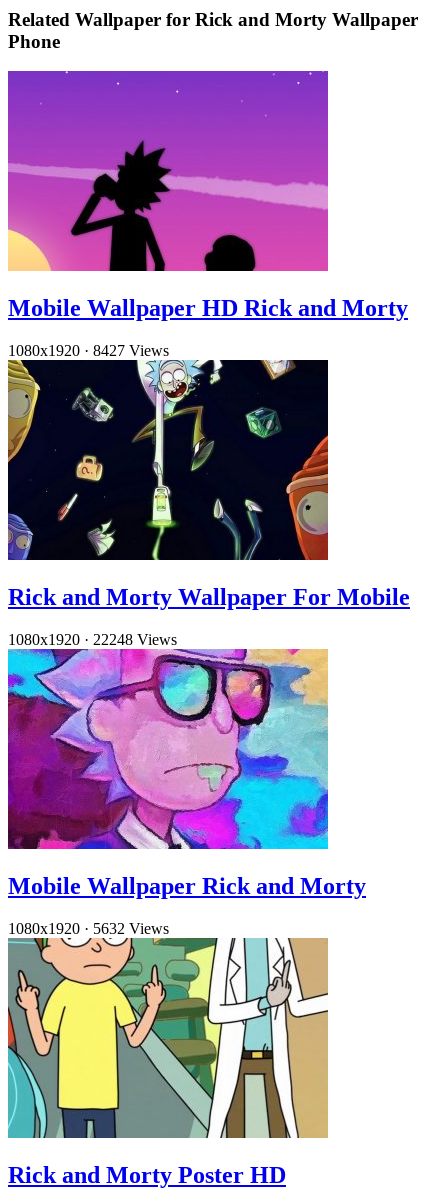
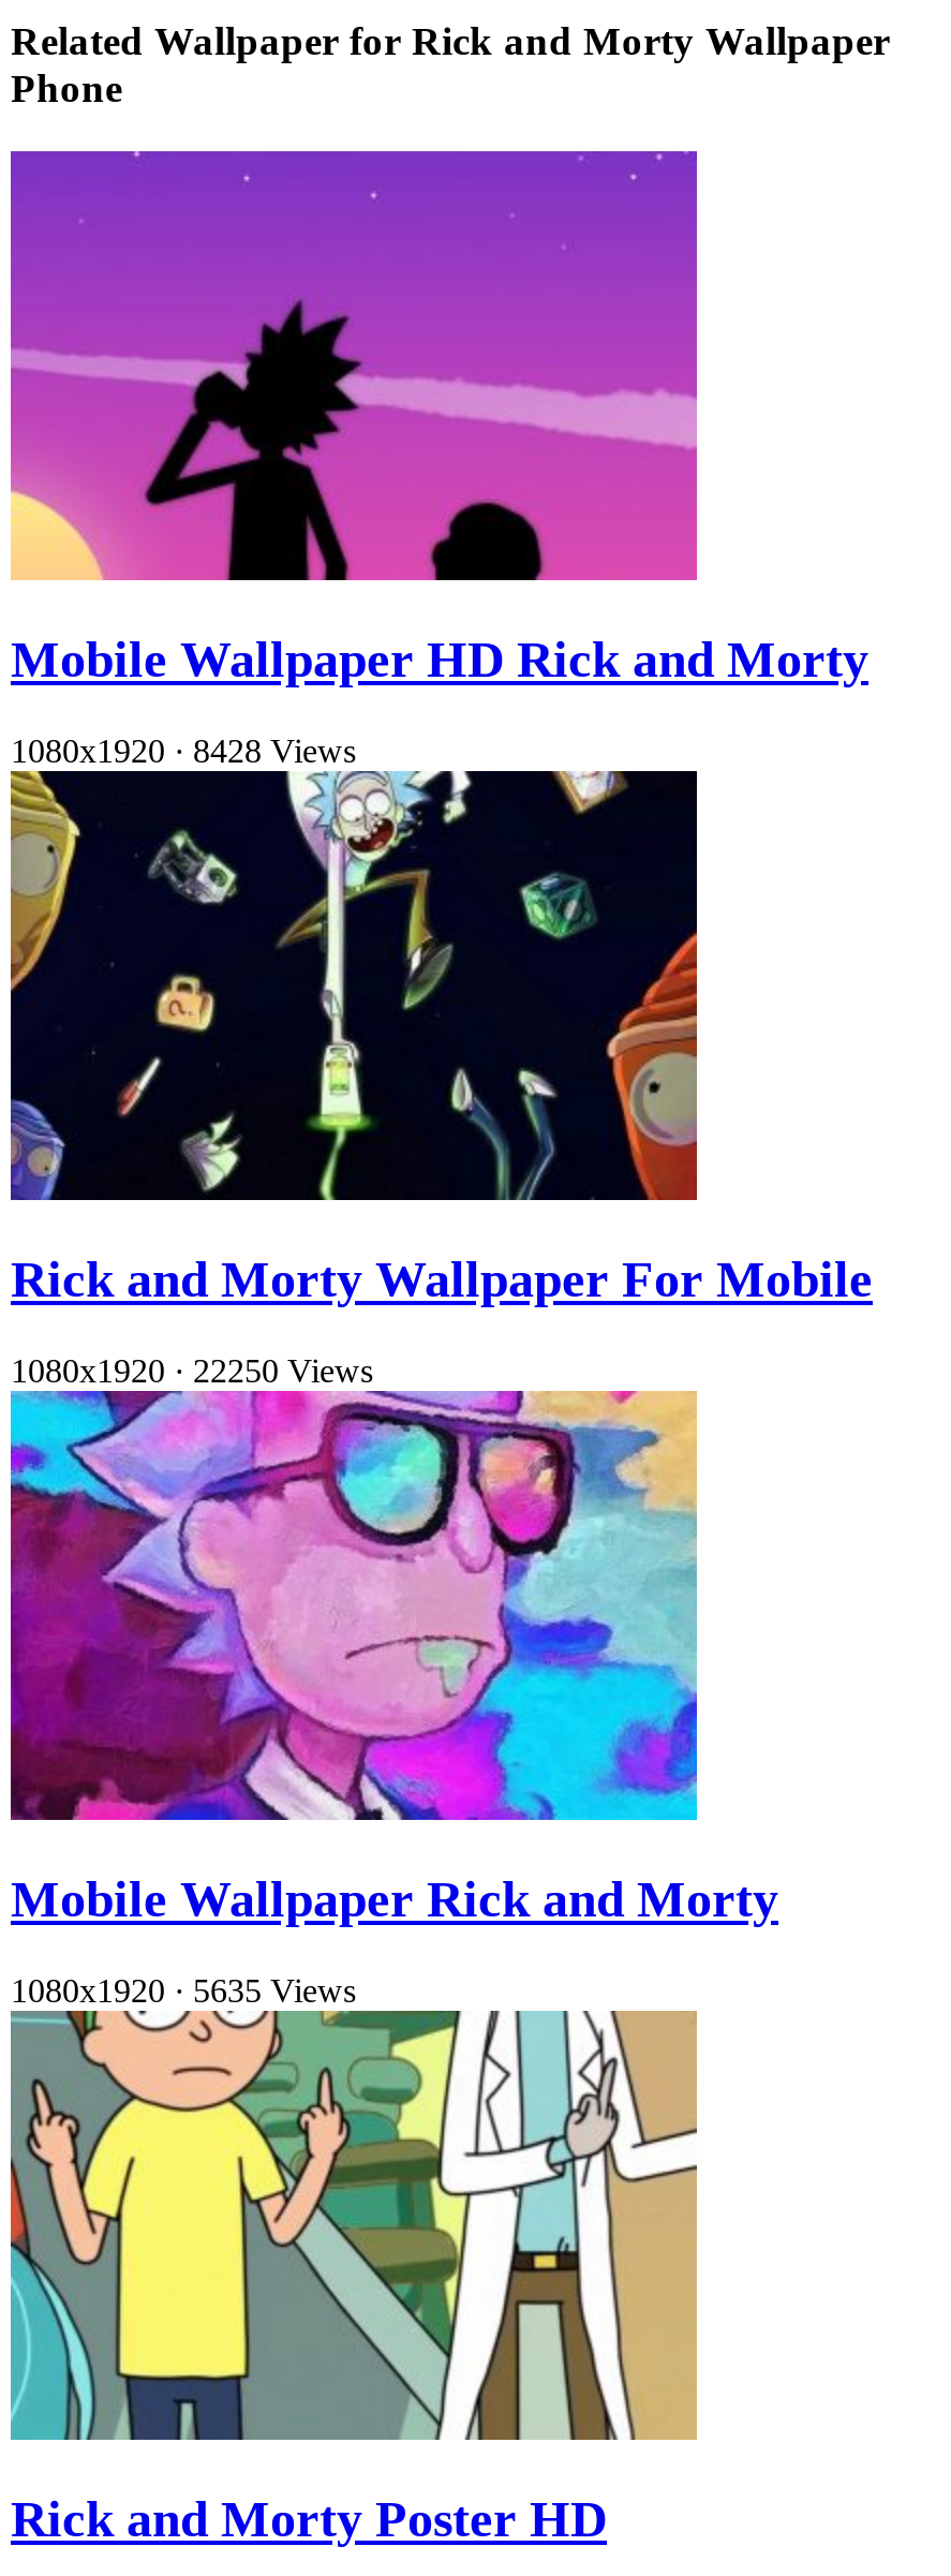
- 1080x1920 · 8427 Views
+ 1080x1920 · 8428 Views

- 1080x1920 · 22248 Views
+ 1080x1920 · 22250 Views

- 1080x1920 · 5632 Views
+ 1080x1920 · 5635 Views
